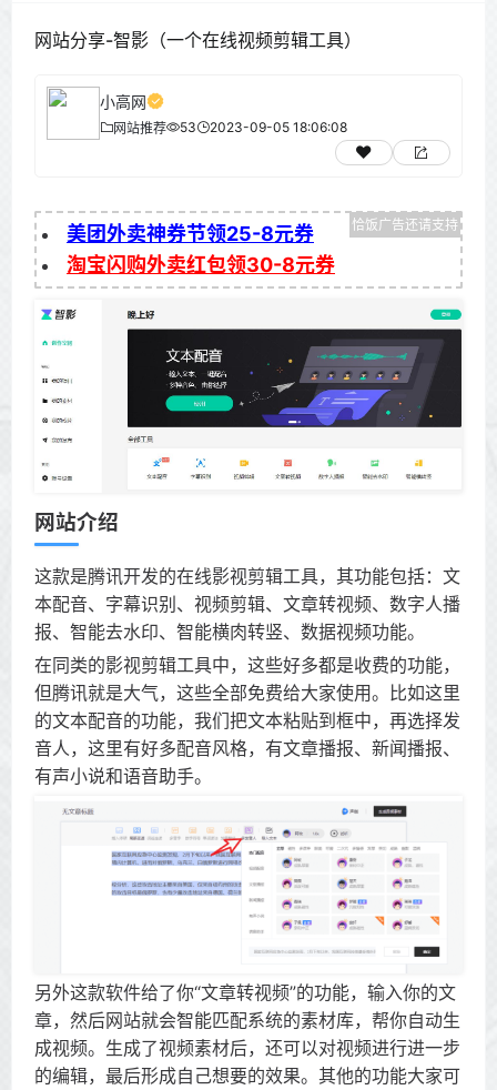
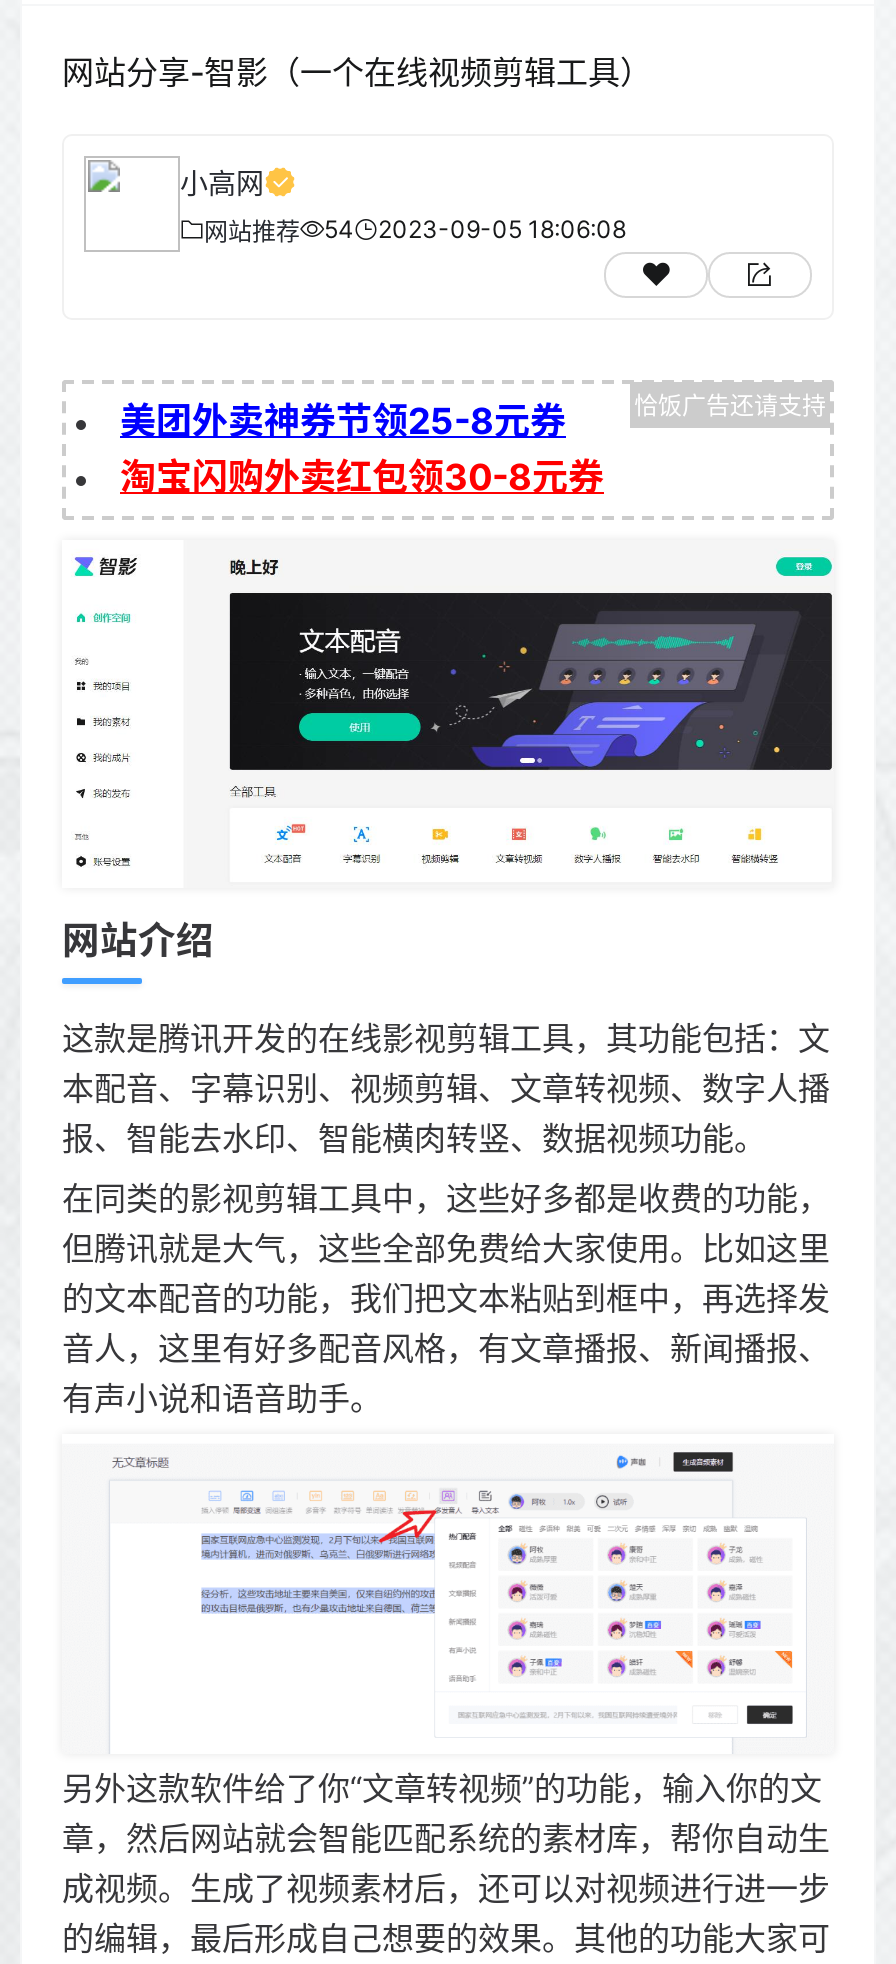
- 网站推荐 53 2023-09-05 18:06:08
+ 网站推荐 54 2023-09-05 18:06:08
